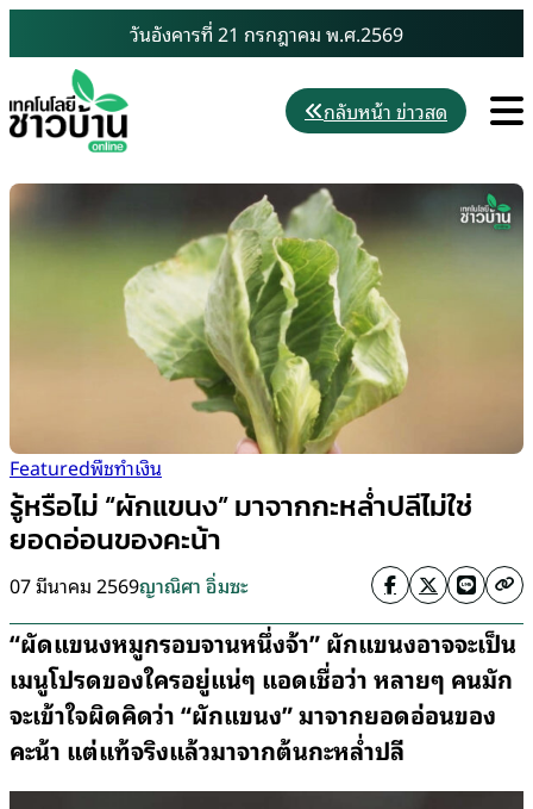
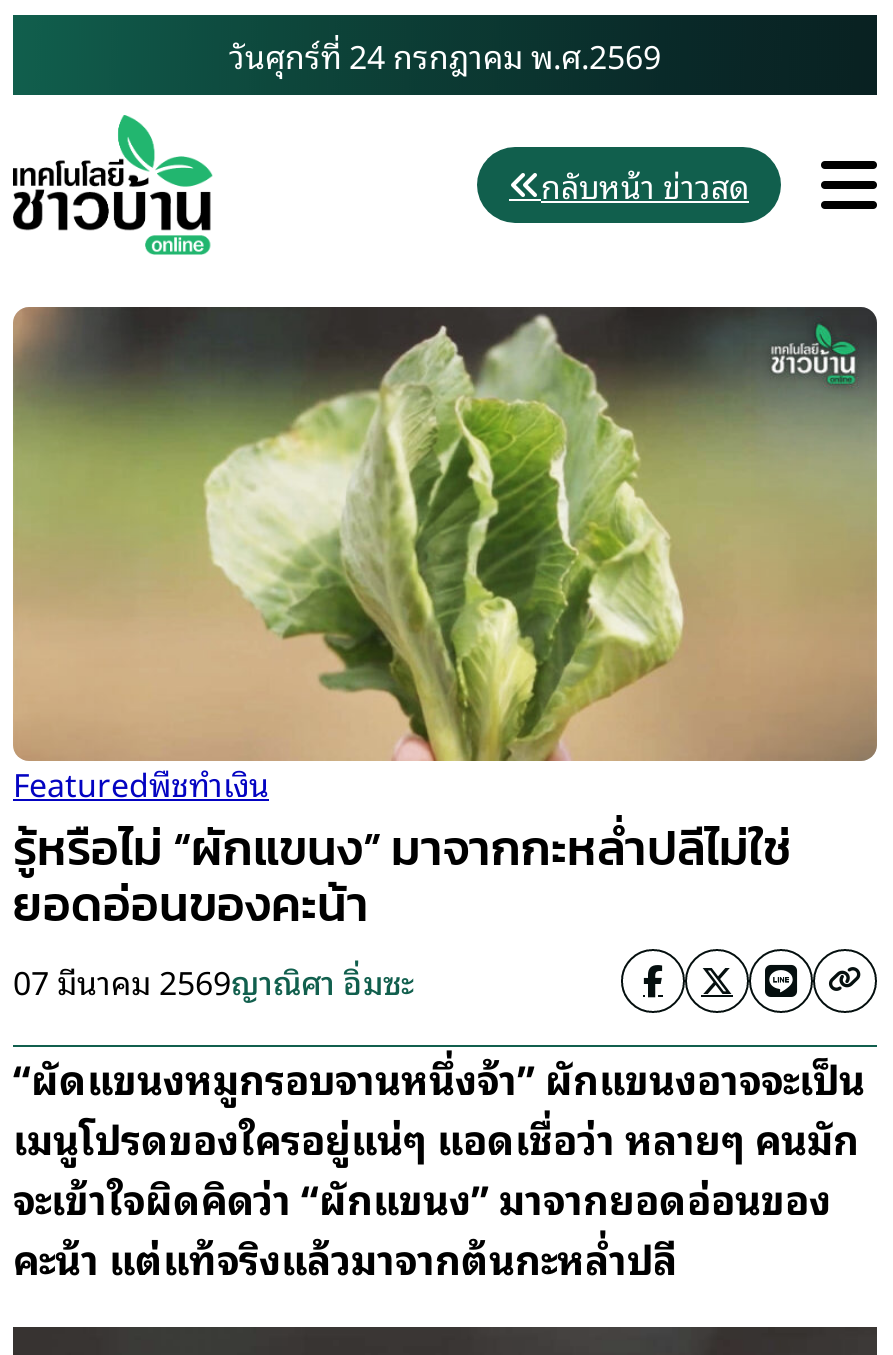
- วันอังคารที่ 21 กรกฎาคม พ.ศ.2569
+ วันศุกร์ที่ 24 กรกฎาคม พ.ศ.2569
